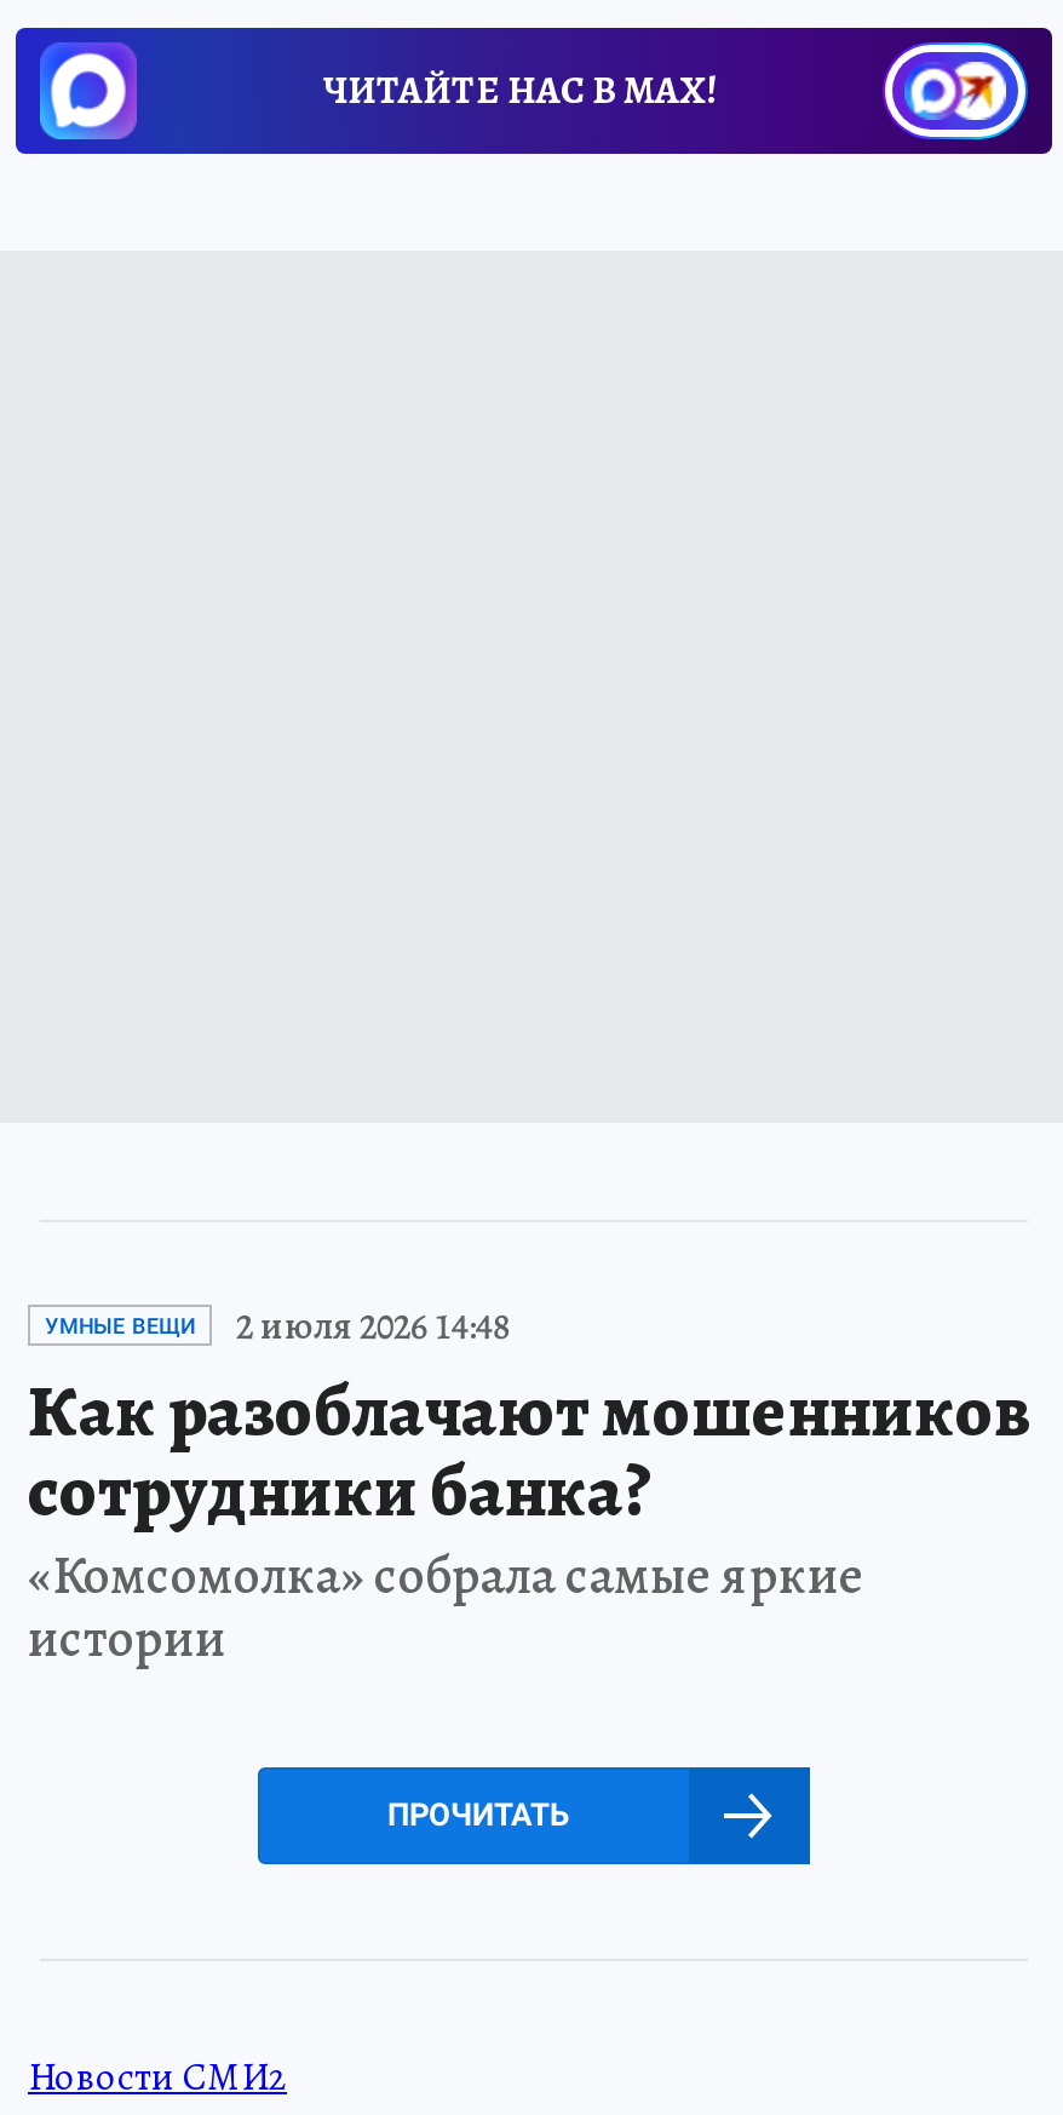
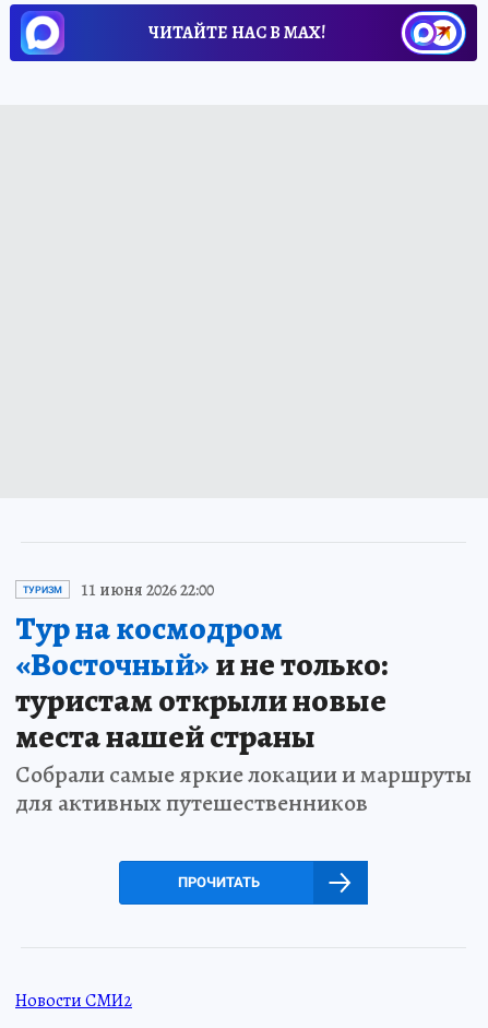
- УМНЫЕ ВЕЩИ
- 2 июля 2026 14:48
- Как разоблачают мошенников
- сотрудники банка?
- «Комсомолка» собрала самые яркие
- истории
+ ТУРИЗМ
+ 11 июня 2026 22:00
+ Тур на космодром
+ «Восточный»и не только:
+ туристам открыли новые
+ места нашей страны
+ Собрали самые яркие локации и маршруты
+ для активных путешественников
